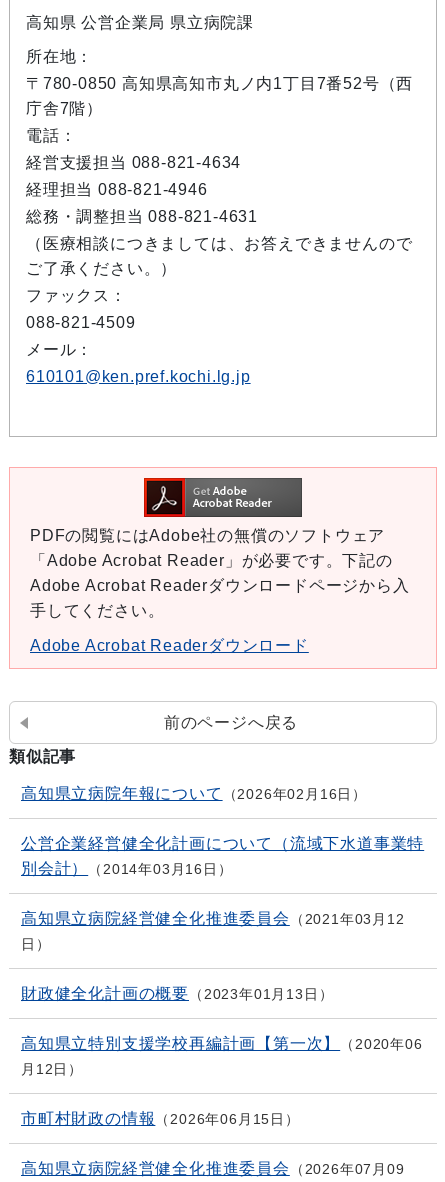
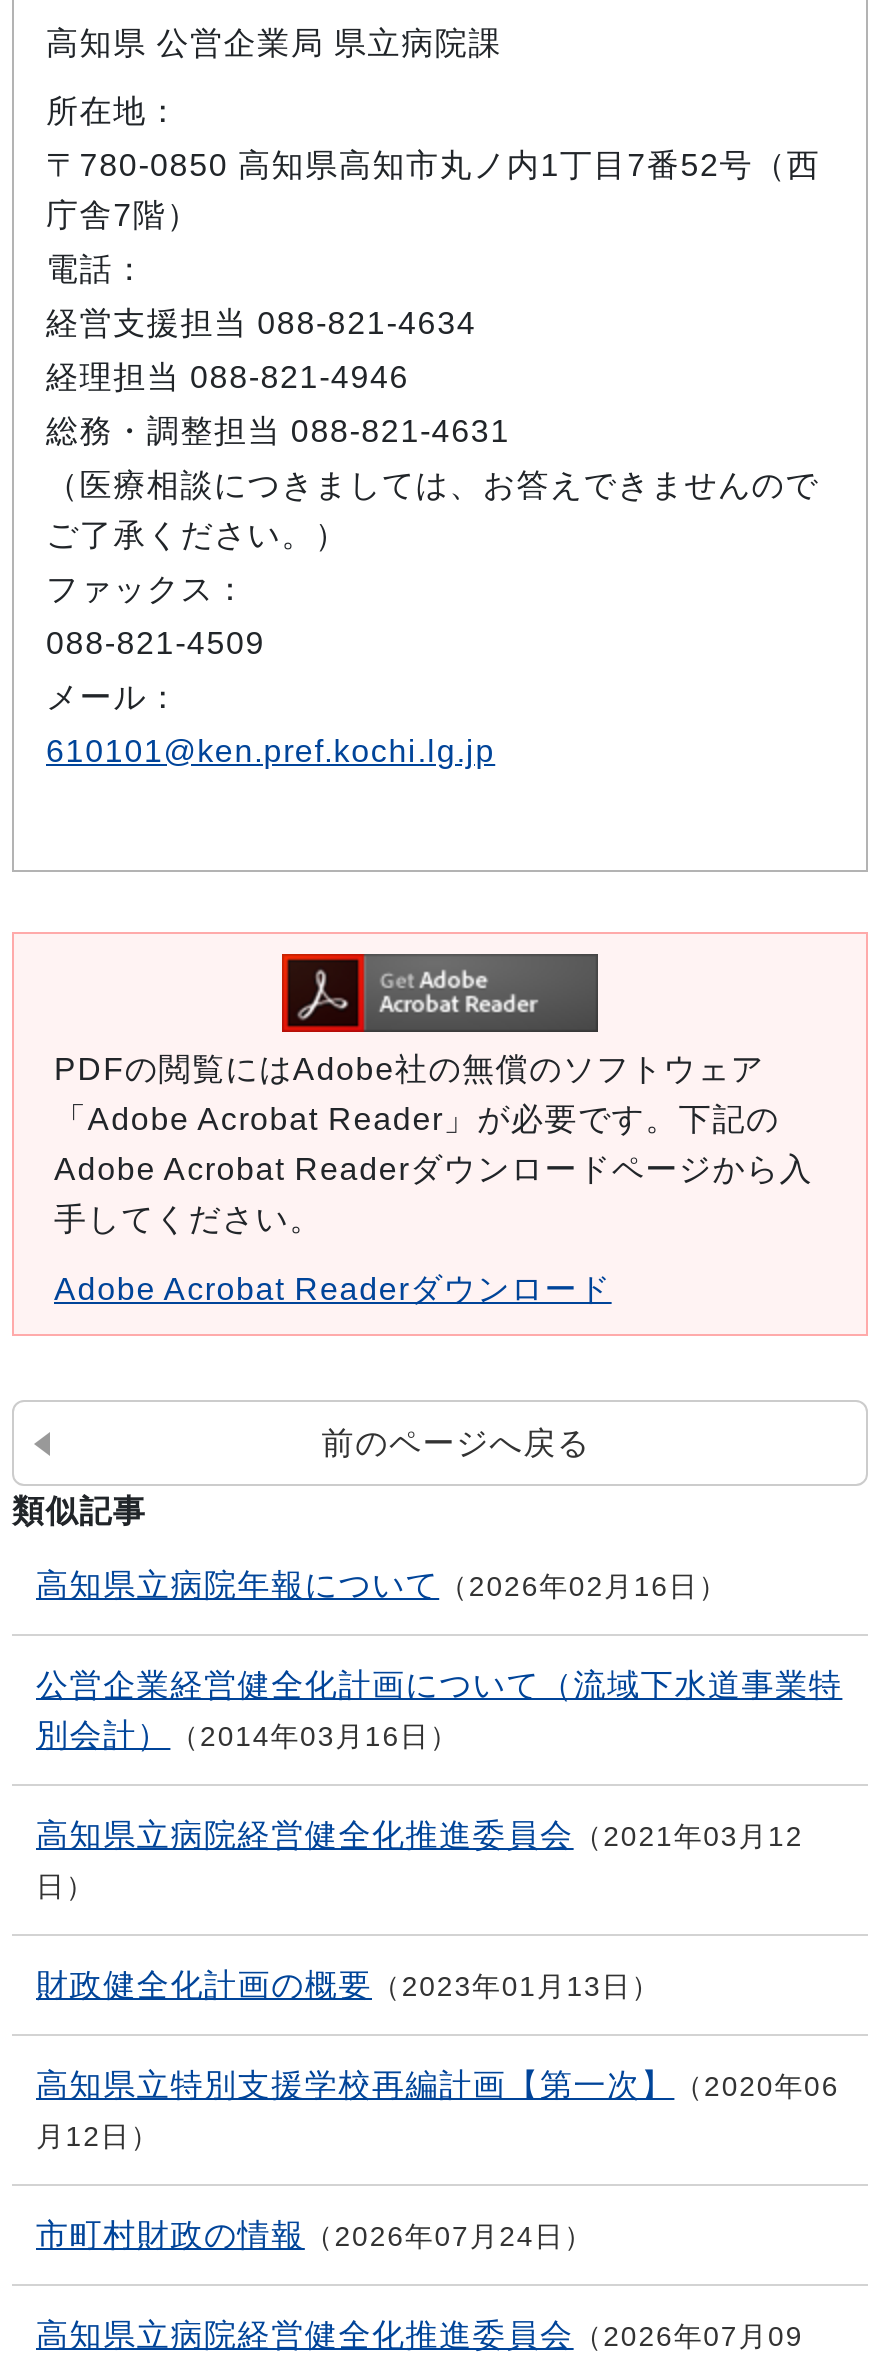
- 2026年06月15日
+ 2026年07月24日
